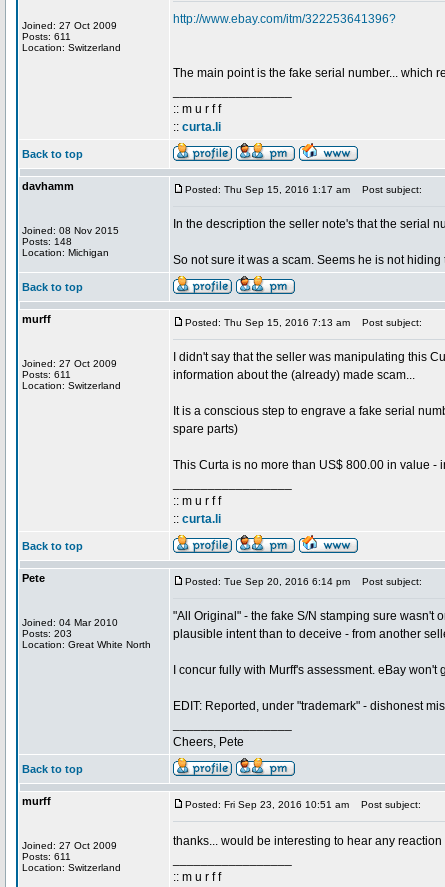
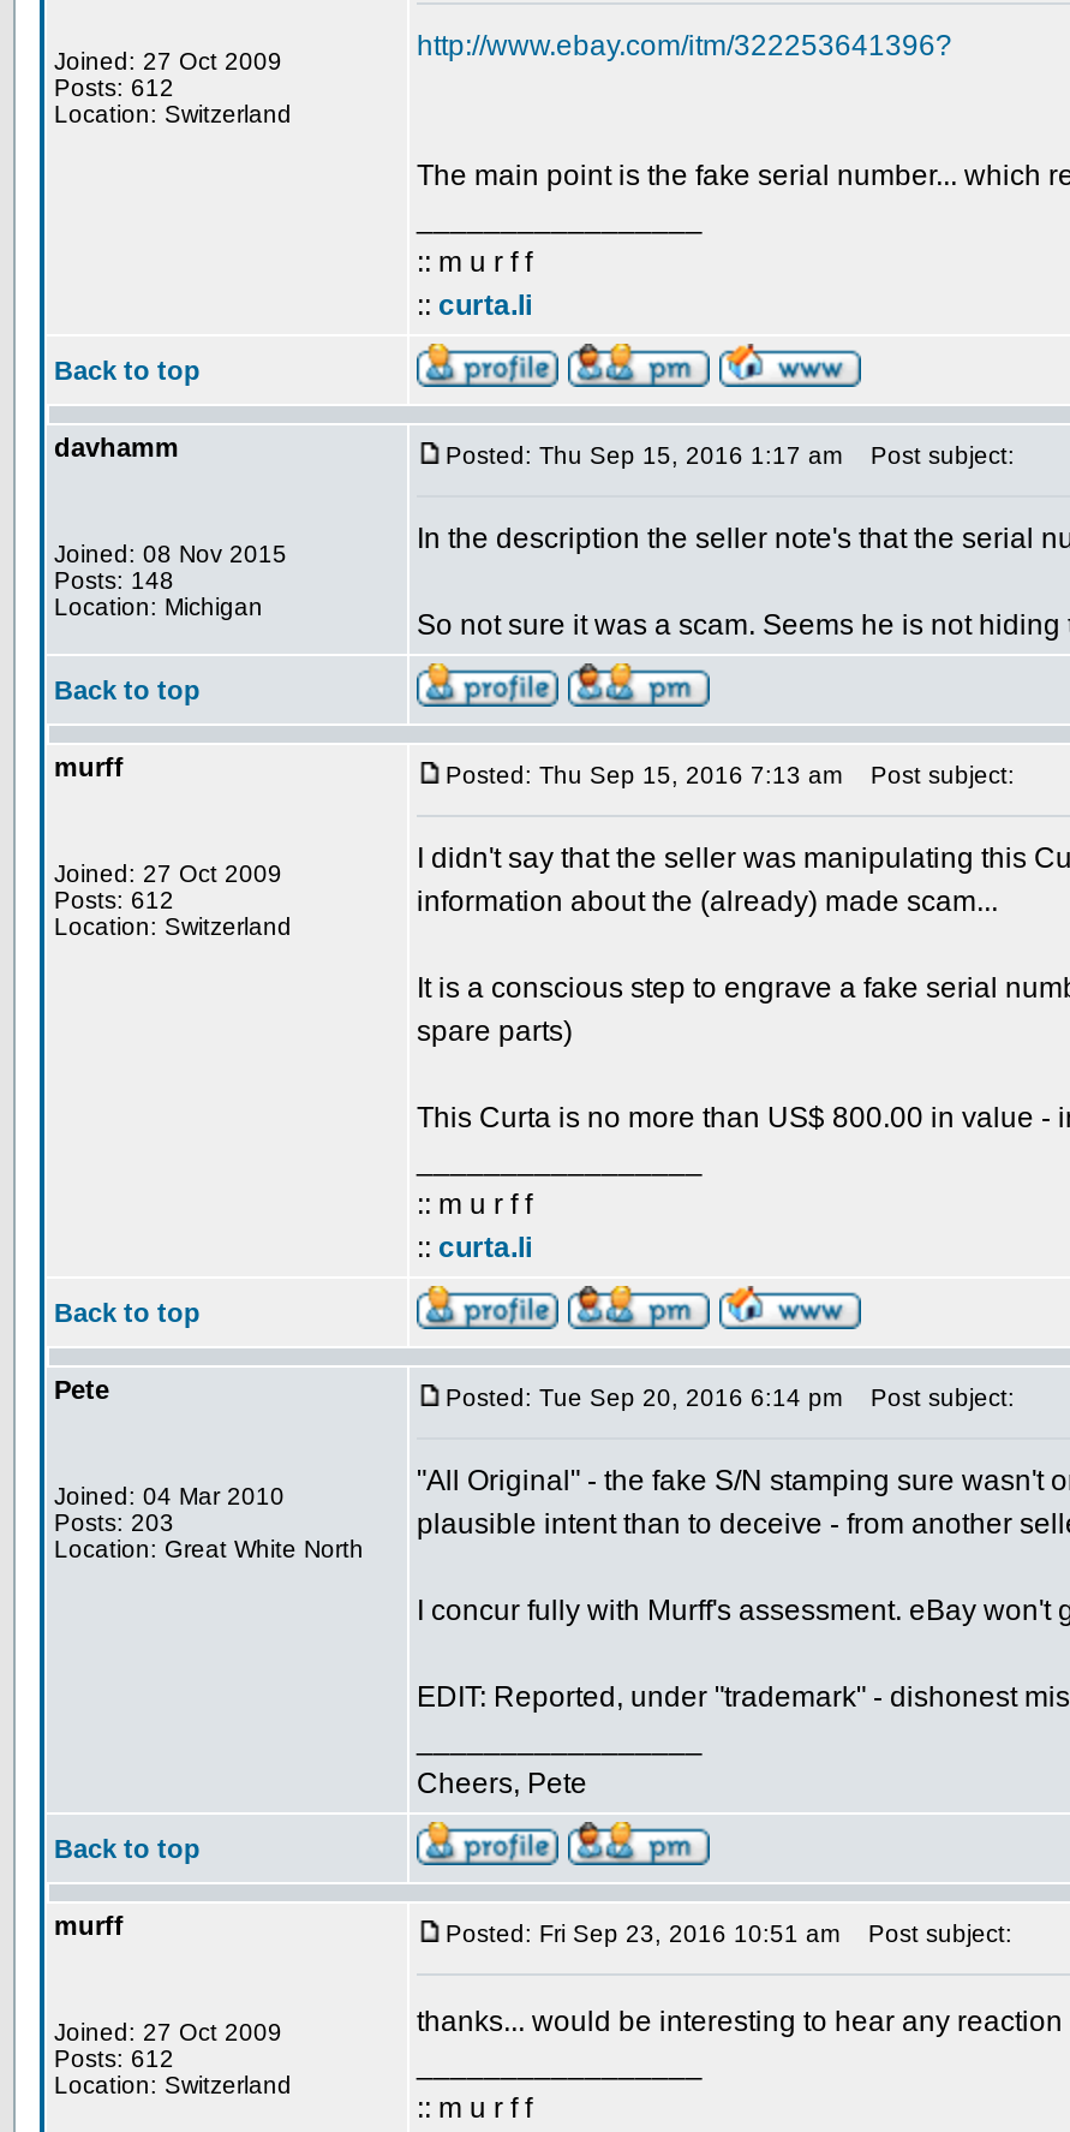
- Posts: 611
+ Posts: 612

- Posts: 611
+ Posts: 612

- Posts: 611
+ Posts: 612
